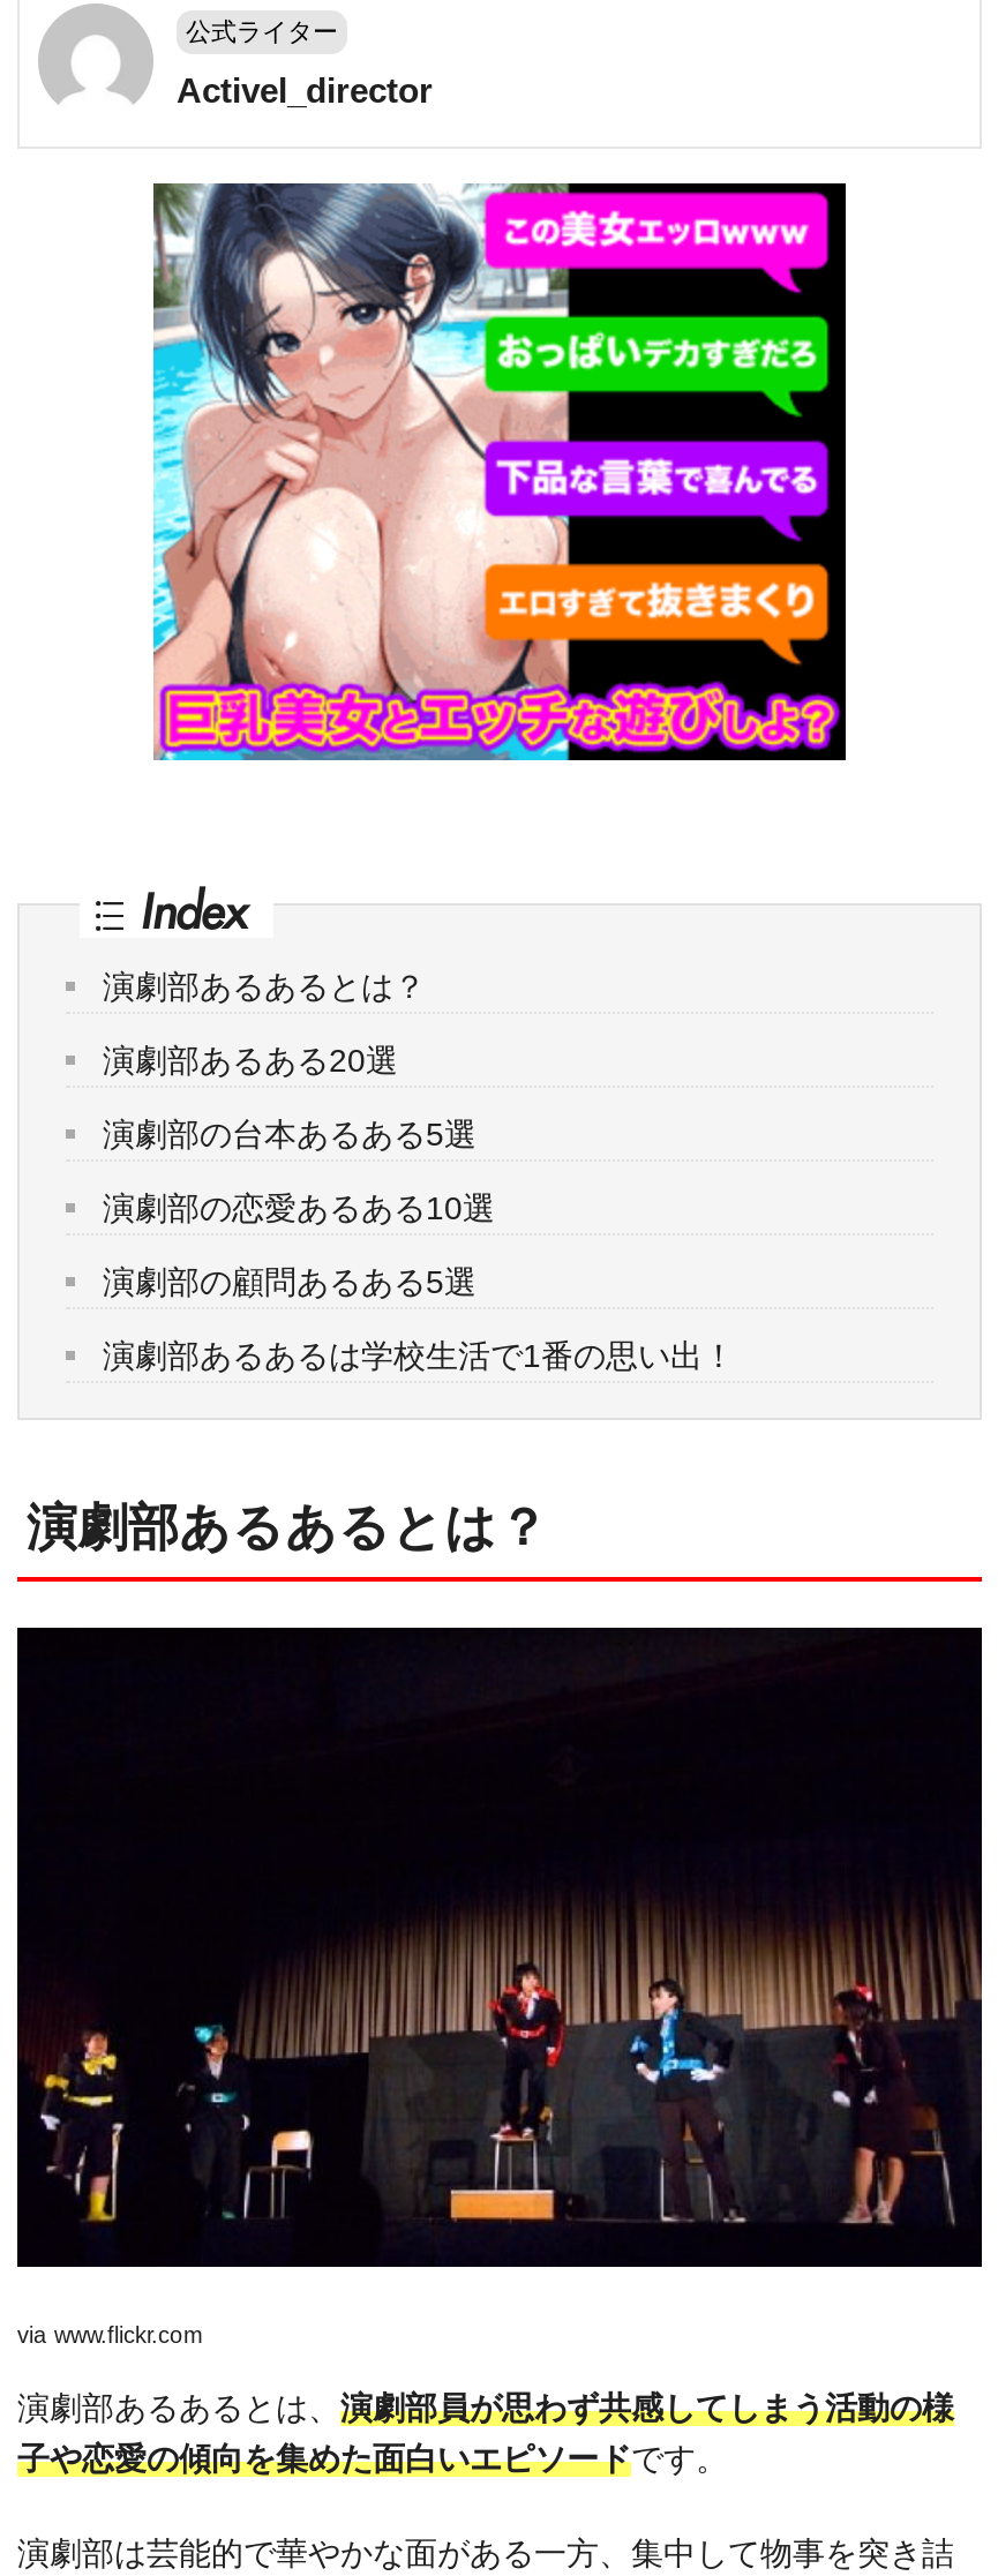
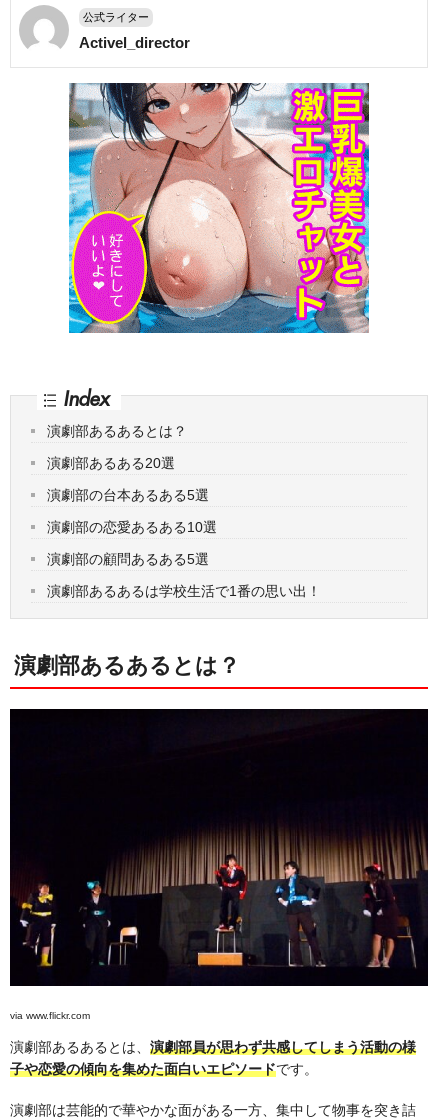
- [image]
+ [image]
